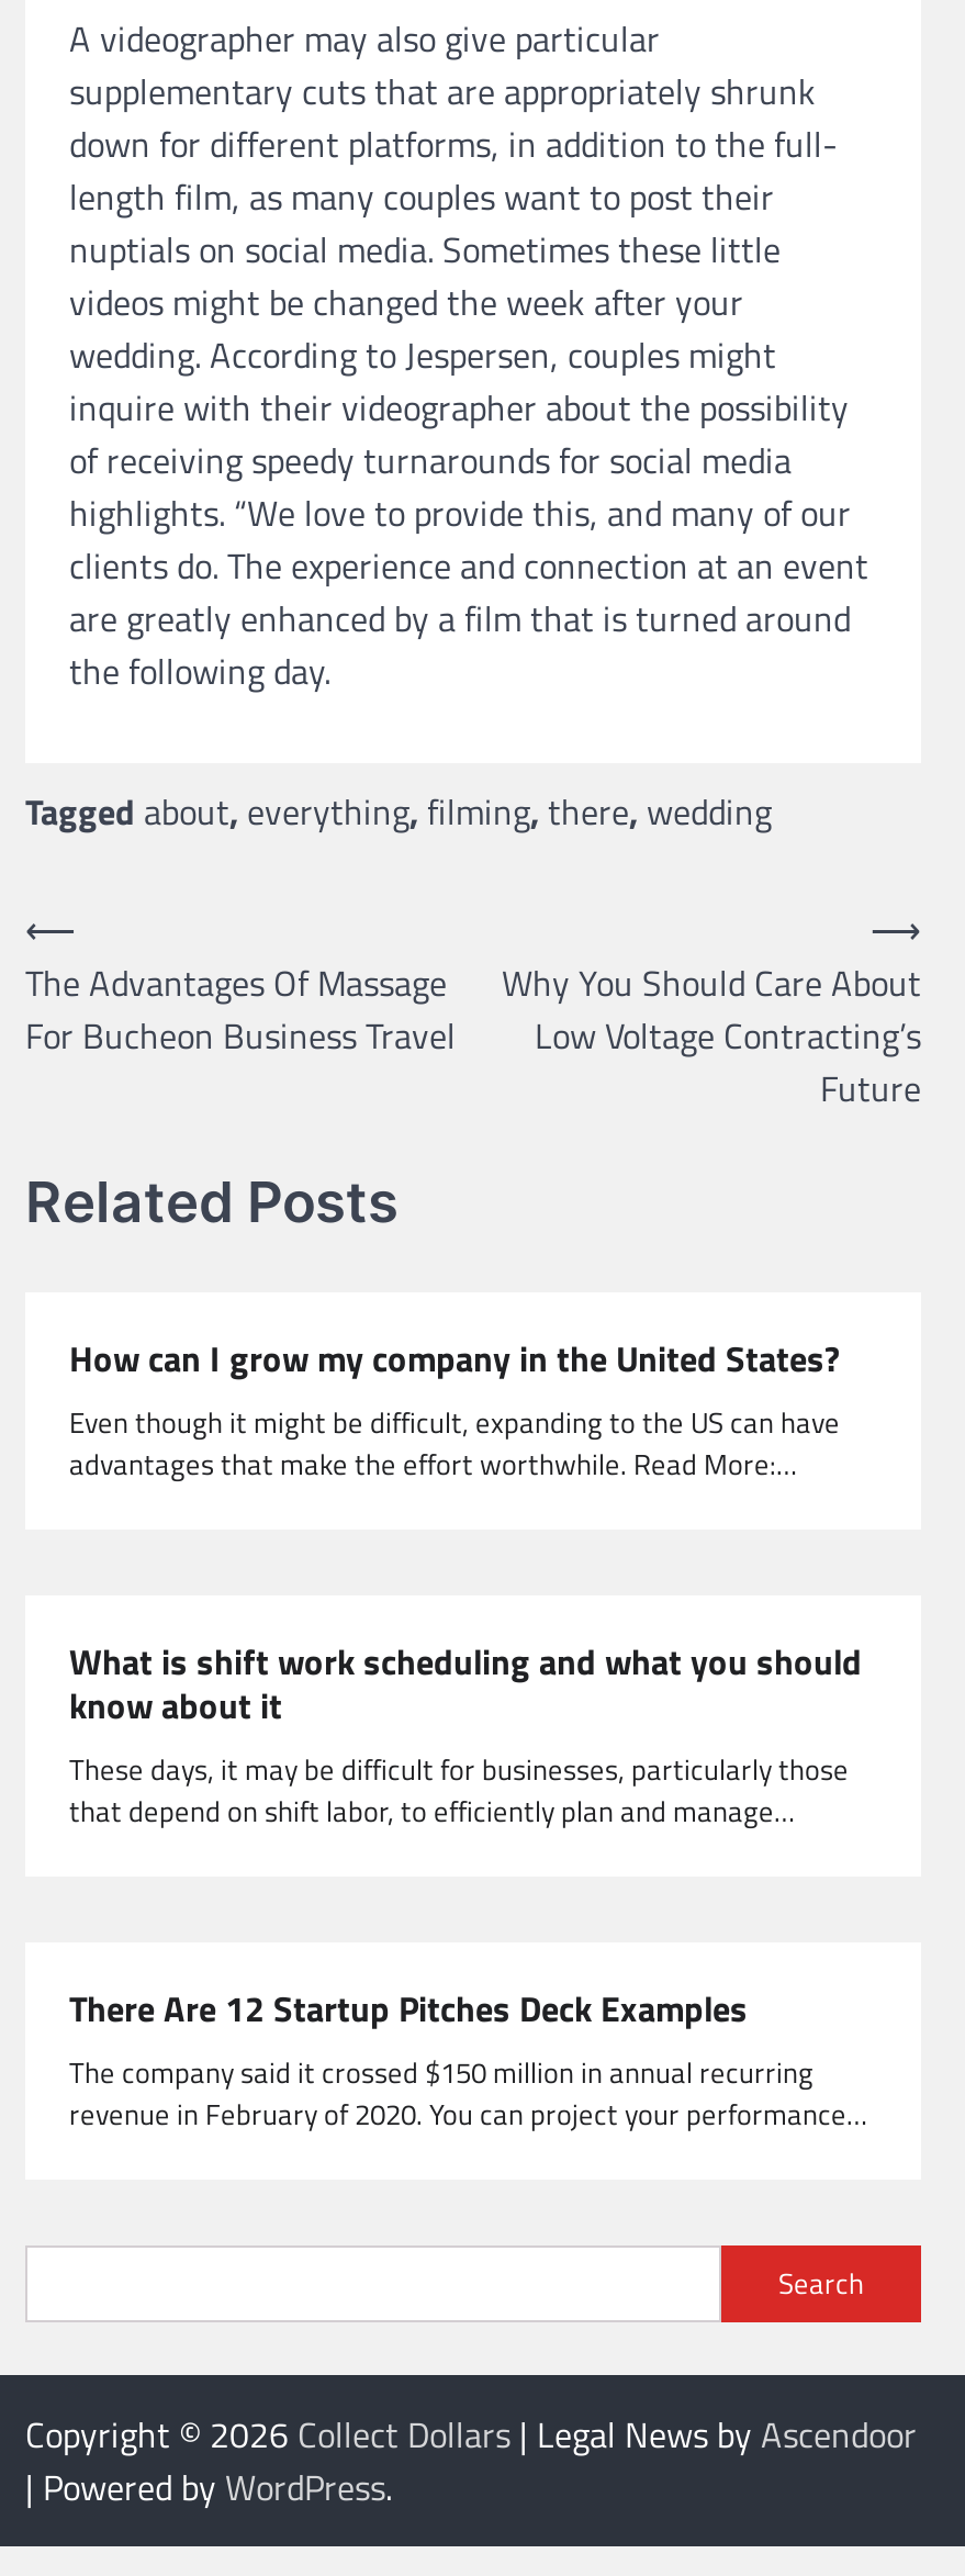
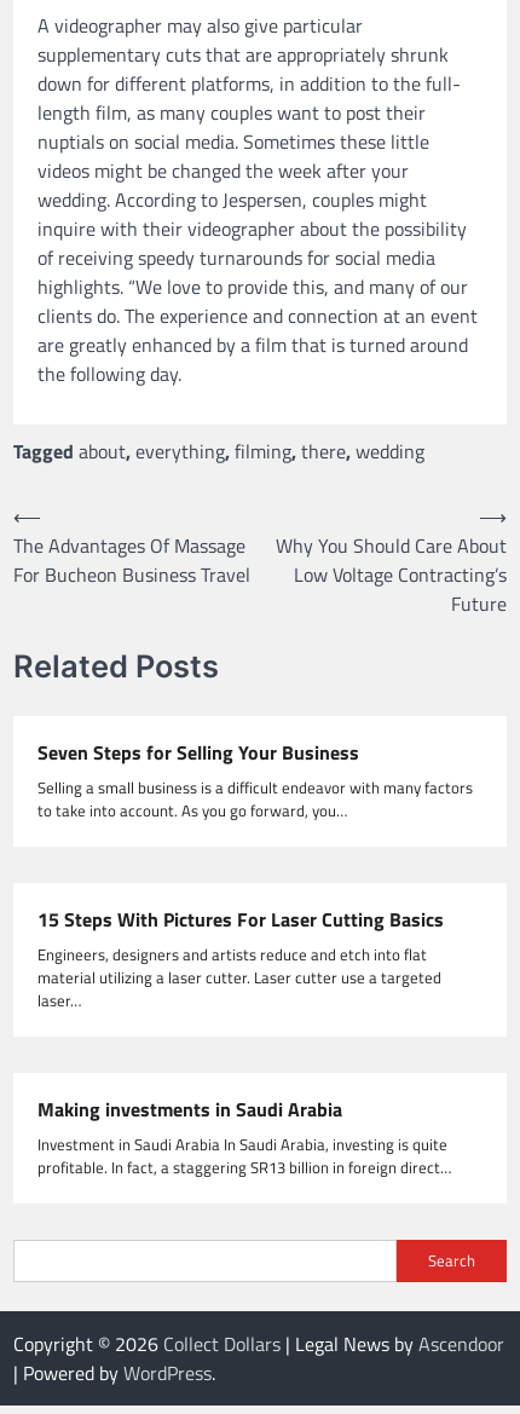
- How can I grow my company in the United States?
- Even though it might be difficult, expanding to the US can have
- advantages that make the effort worthwhile. Read More:…
+ Seven Steps for Selling Your Business
+ Selling a small business is a difficult endeavor with many factors
+ to take into account. As you go forward, you…

- What is shift work scheduling and what you should
- know about it
- These days, it may be difficult for businesses, particularly those
- that depend on shift labor, to efficiently plan and manage…
+ 15 Steps With Pictures For Laser Cutting Basics
+ Engineers, designers and artists reduce and etch into flat
+ material utilizing a laser cutter. Laser cutter use a targeted
+ laser…

- There Are 12 Startup Pitches Deck Examples
- The company said it crossed $150 million in annual recurring
- revenue in February of 2020. You can project your performance…
+ Making investments in Saudi Arabia
+ Investment in Saudi Arabia In Saudi Arabia, investing is quite
+ profitable. In fact, a staggering SR13 billion in foreign direct…
